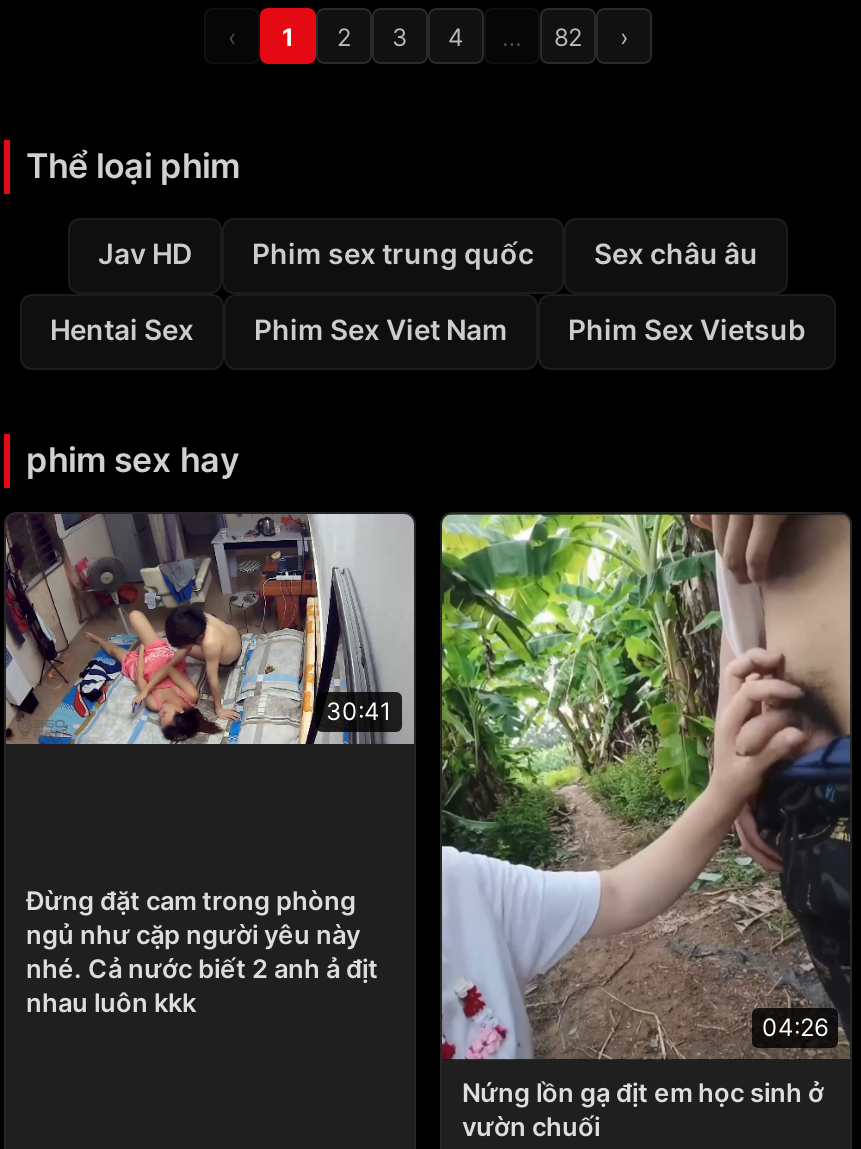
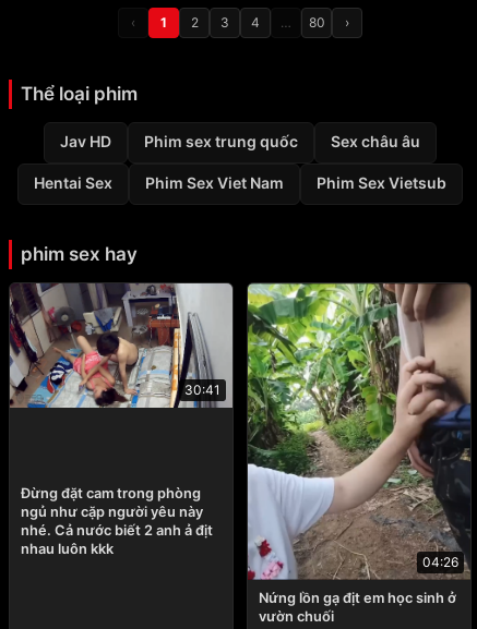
- 82
+ 80
